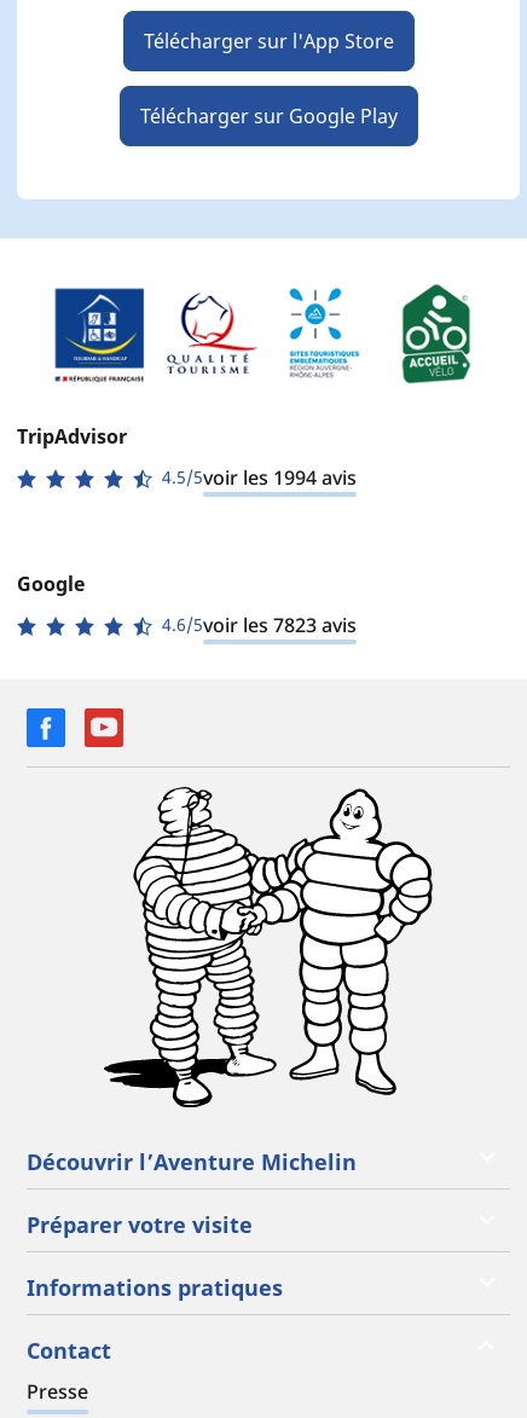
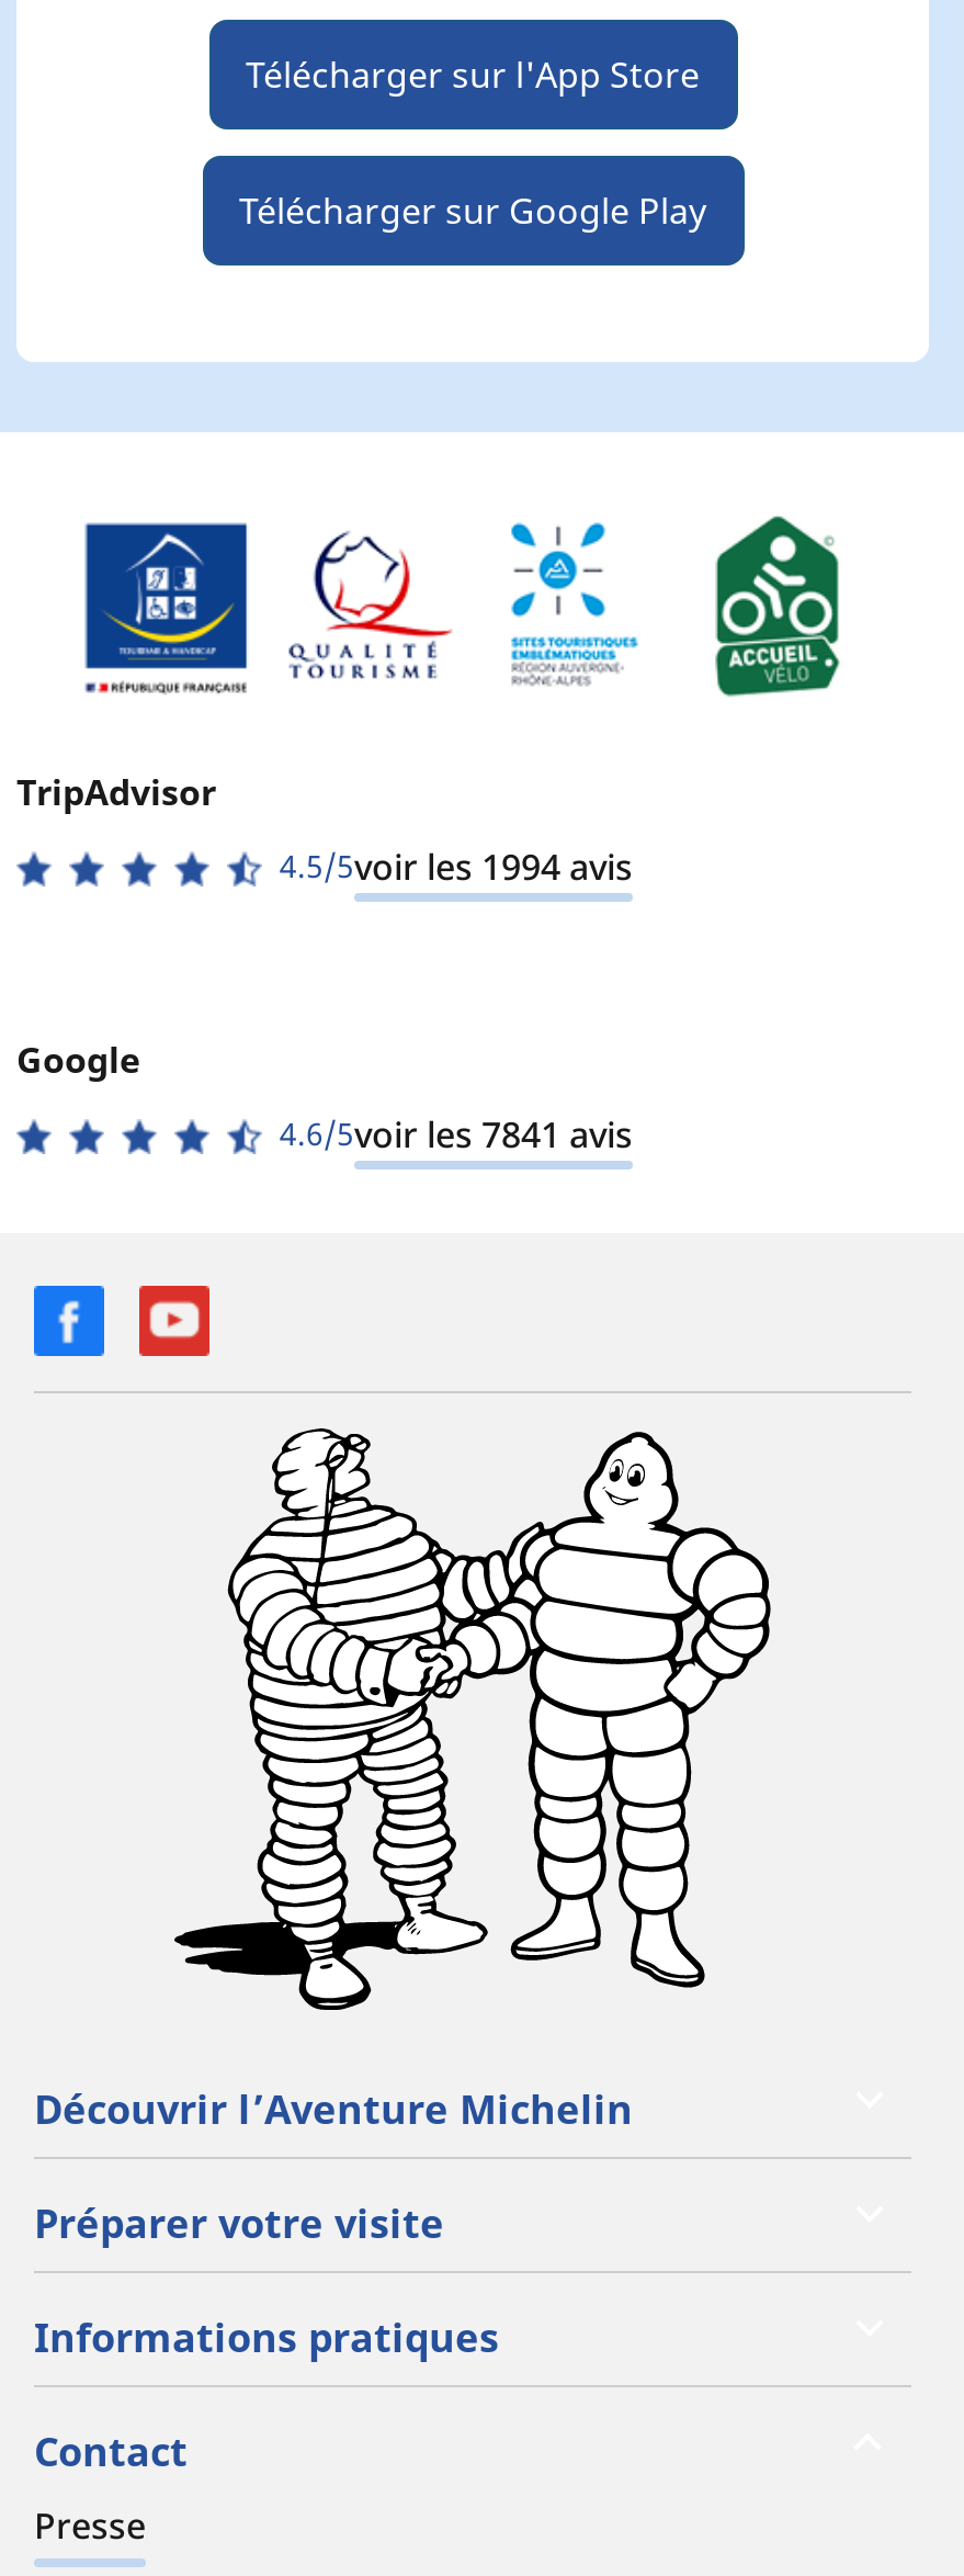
- 4.6/5voir les 7823 avis
+ 4.6/5voir les 7841 avis
